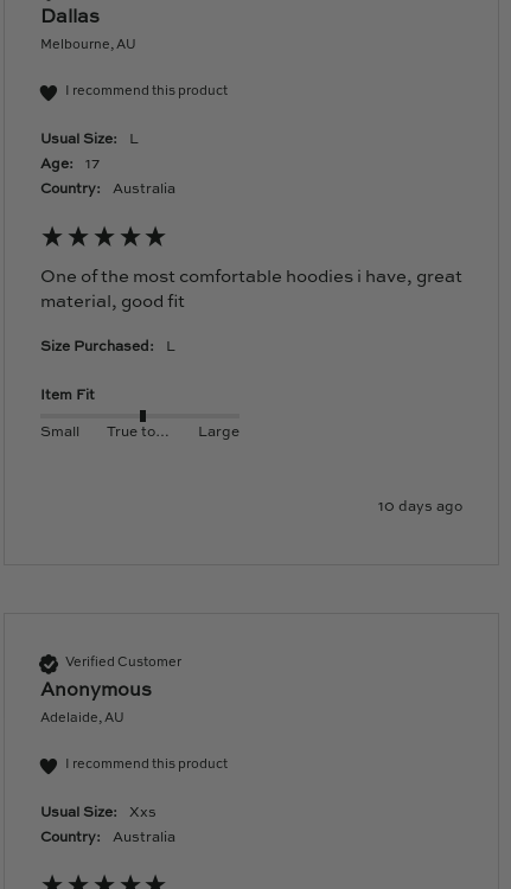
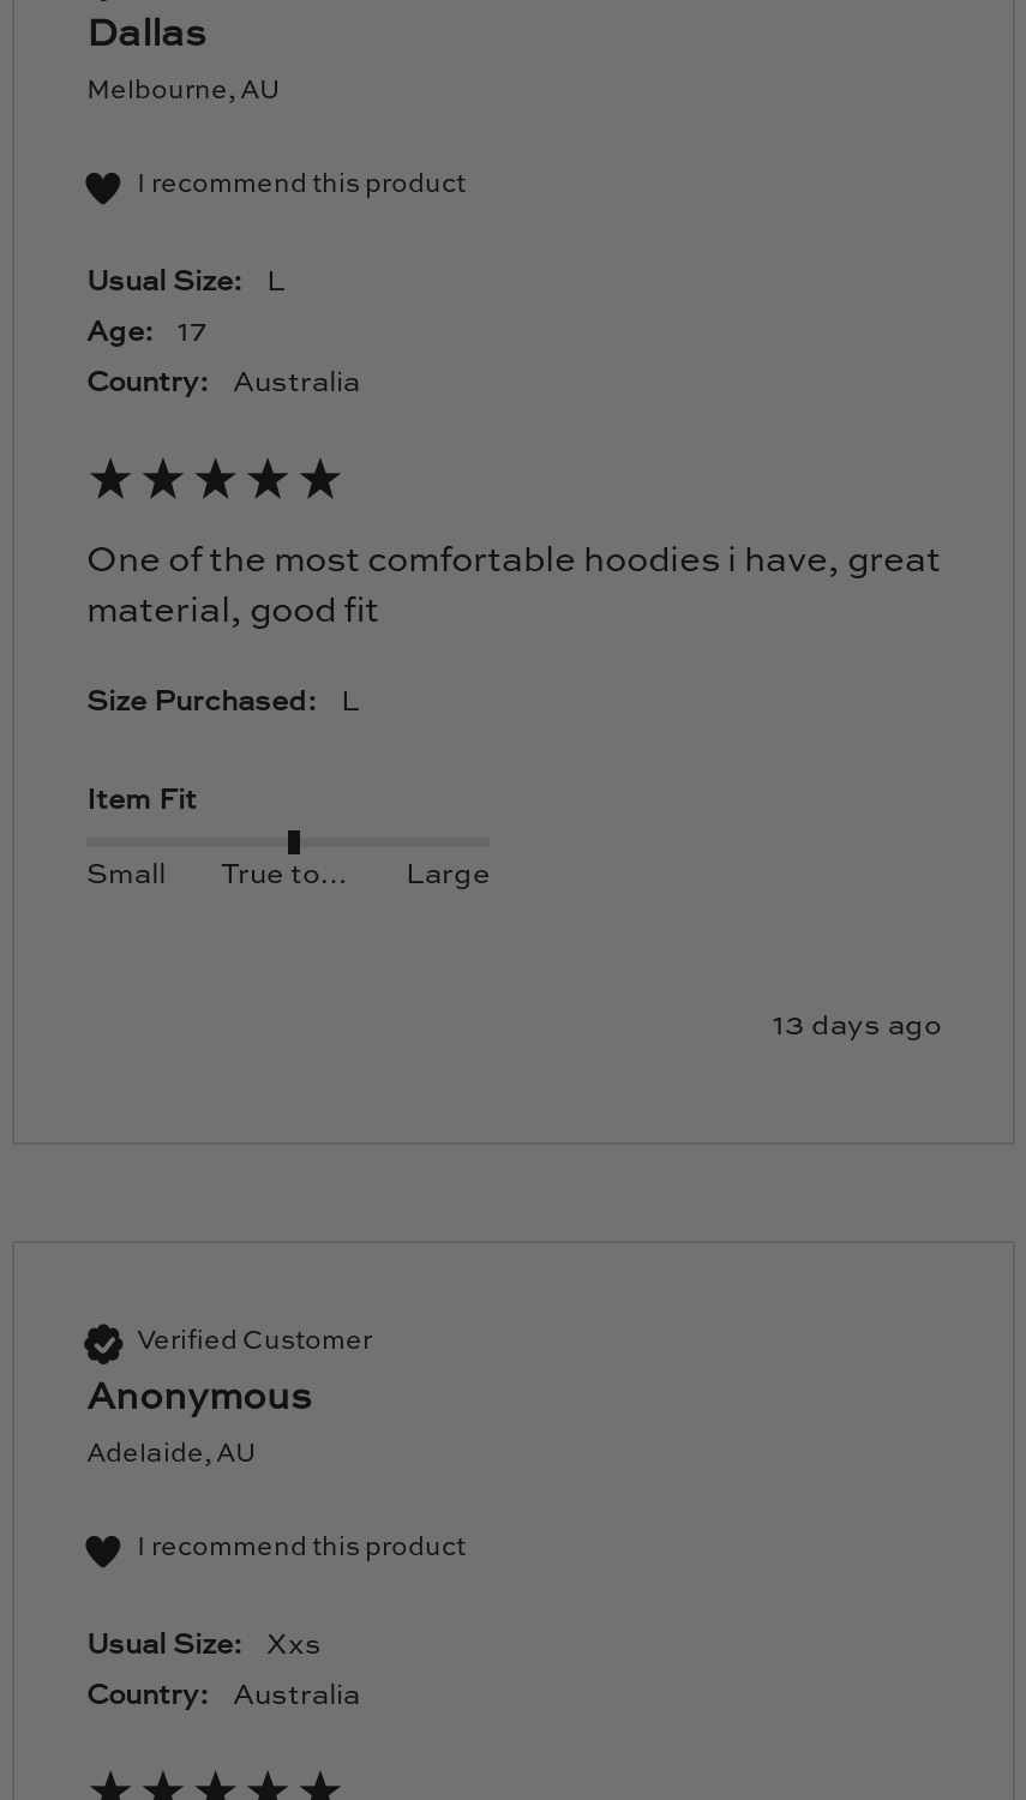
- 10 days ago
+ 13 days ago
